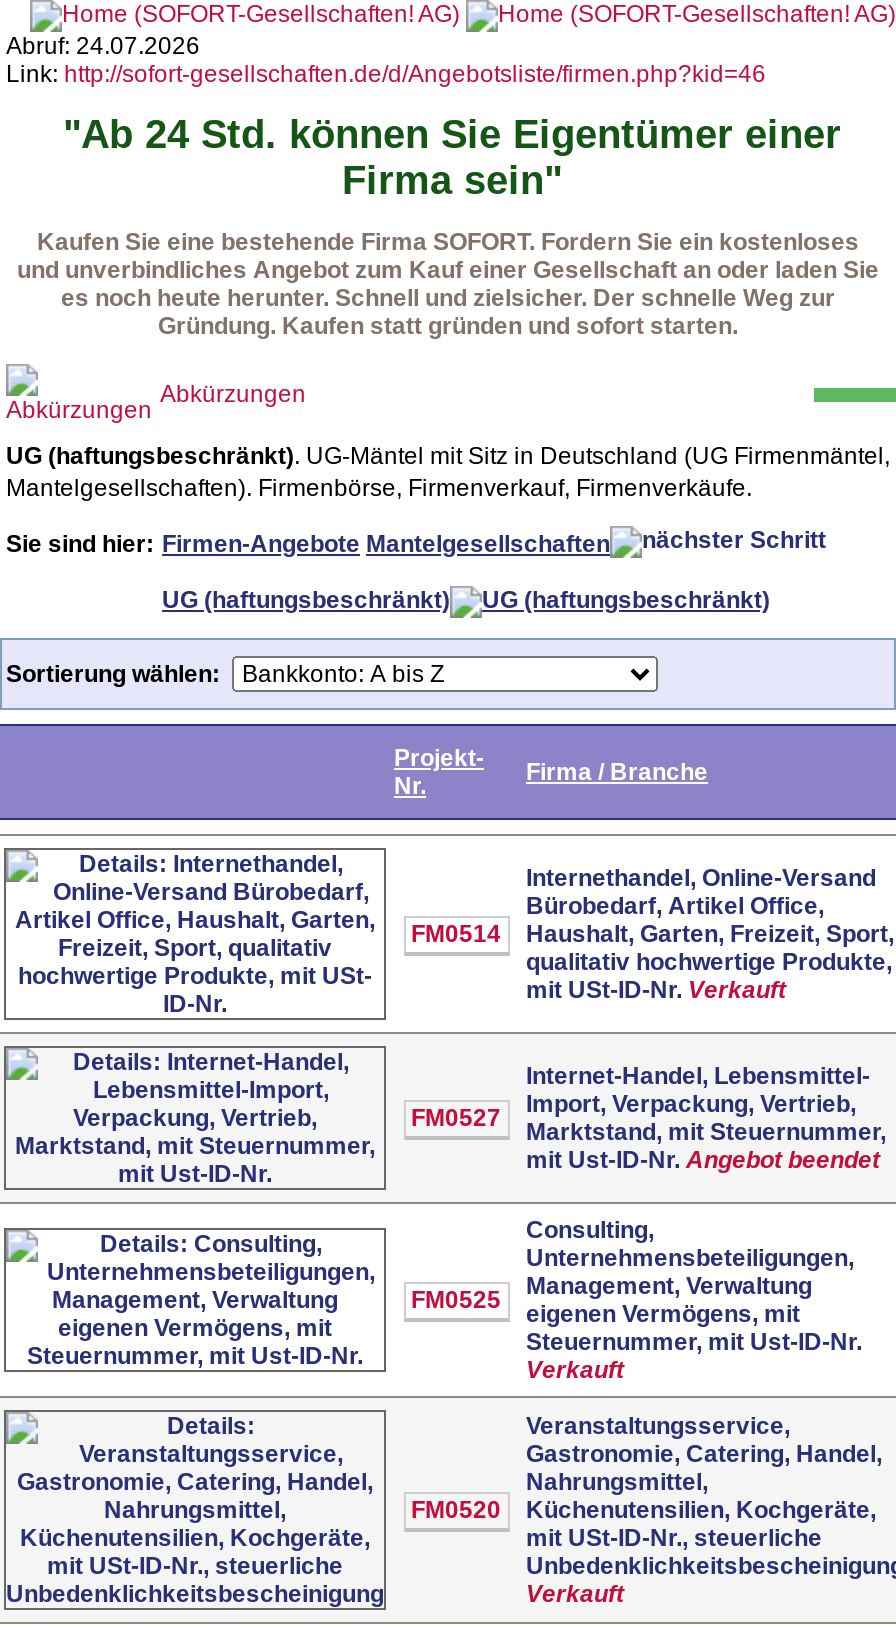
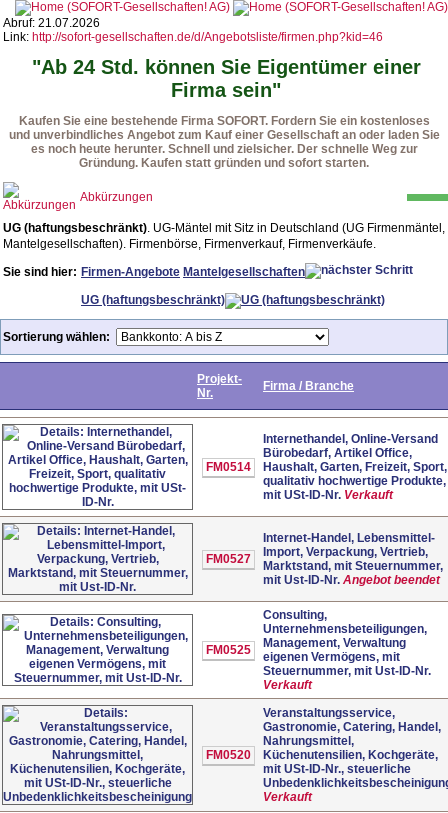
- Abruf: 24.07.2026
+ Abruf: 21.07.2026
